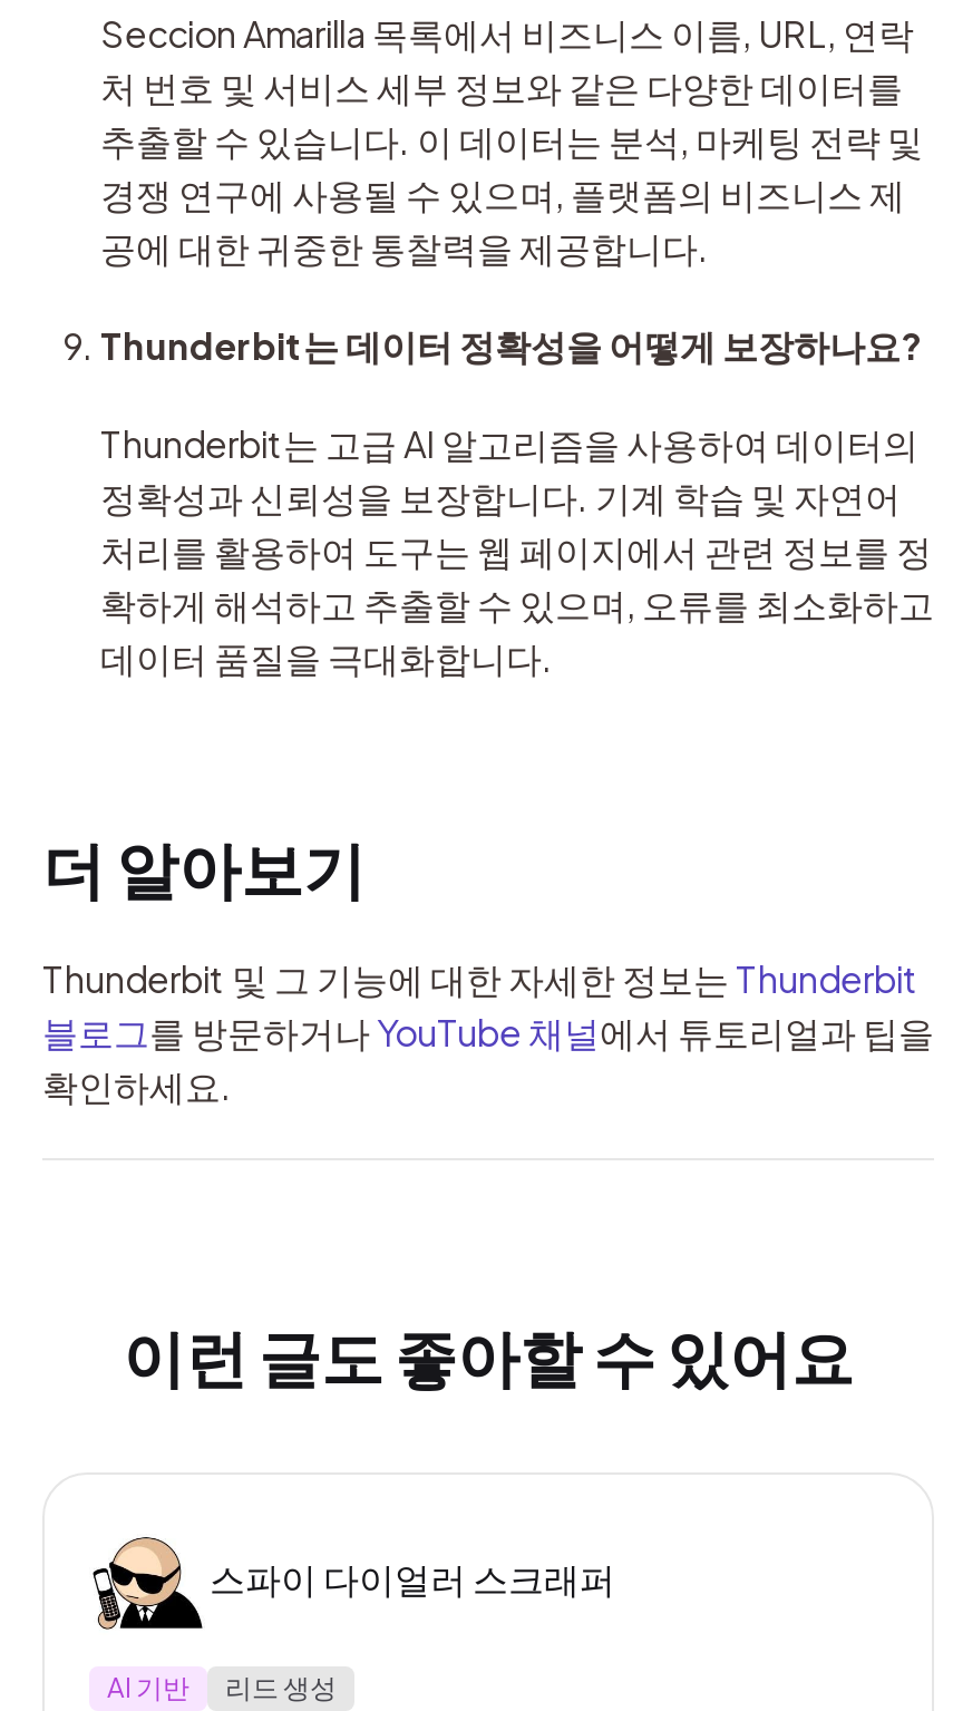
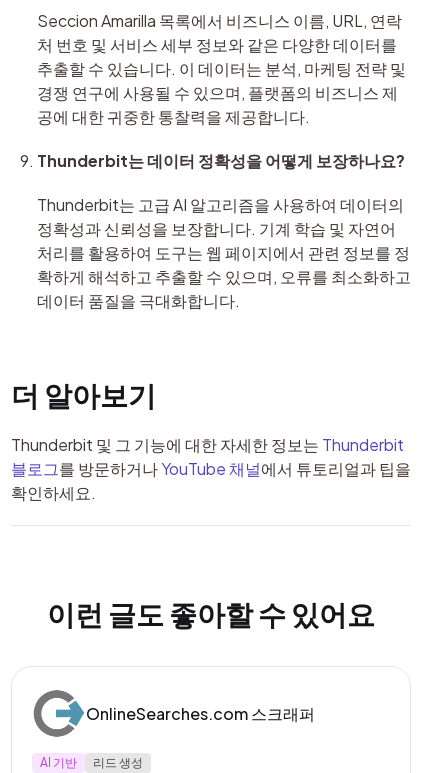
- [image]
- 스파이 다이얼러 스크래퍼
+ [image]
+ OnlineSearches.com 스크래퍼
